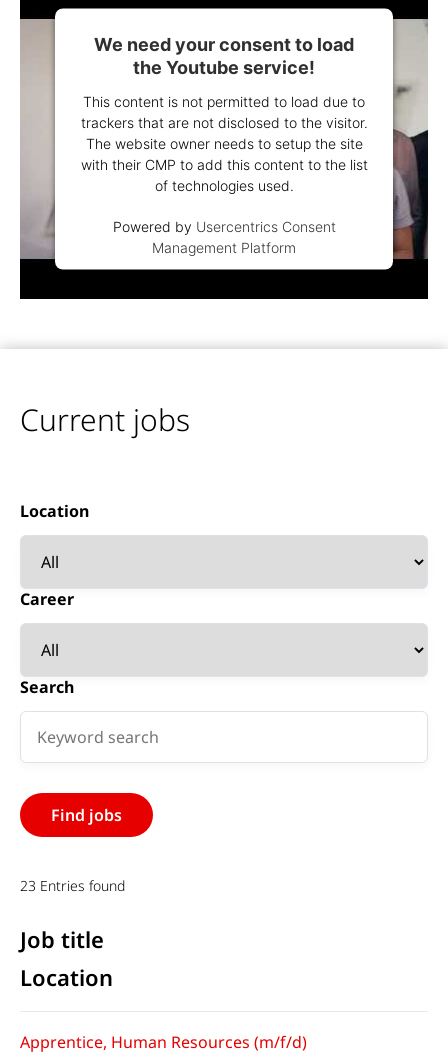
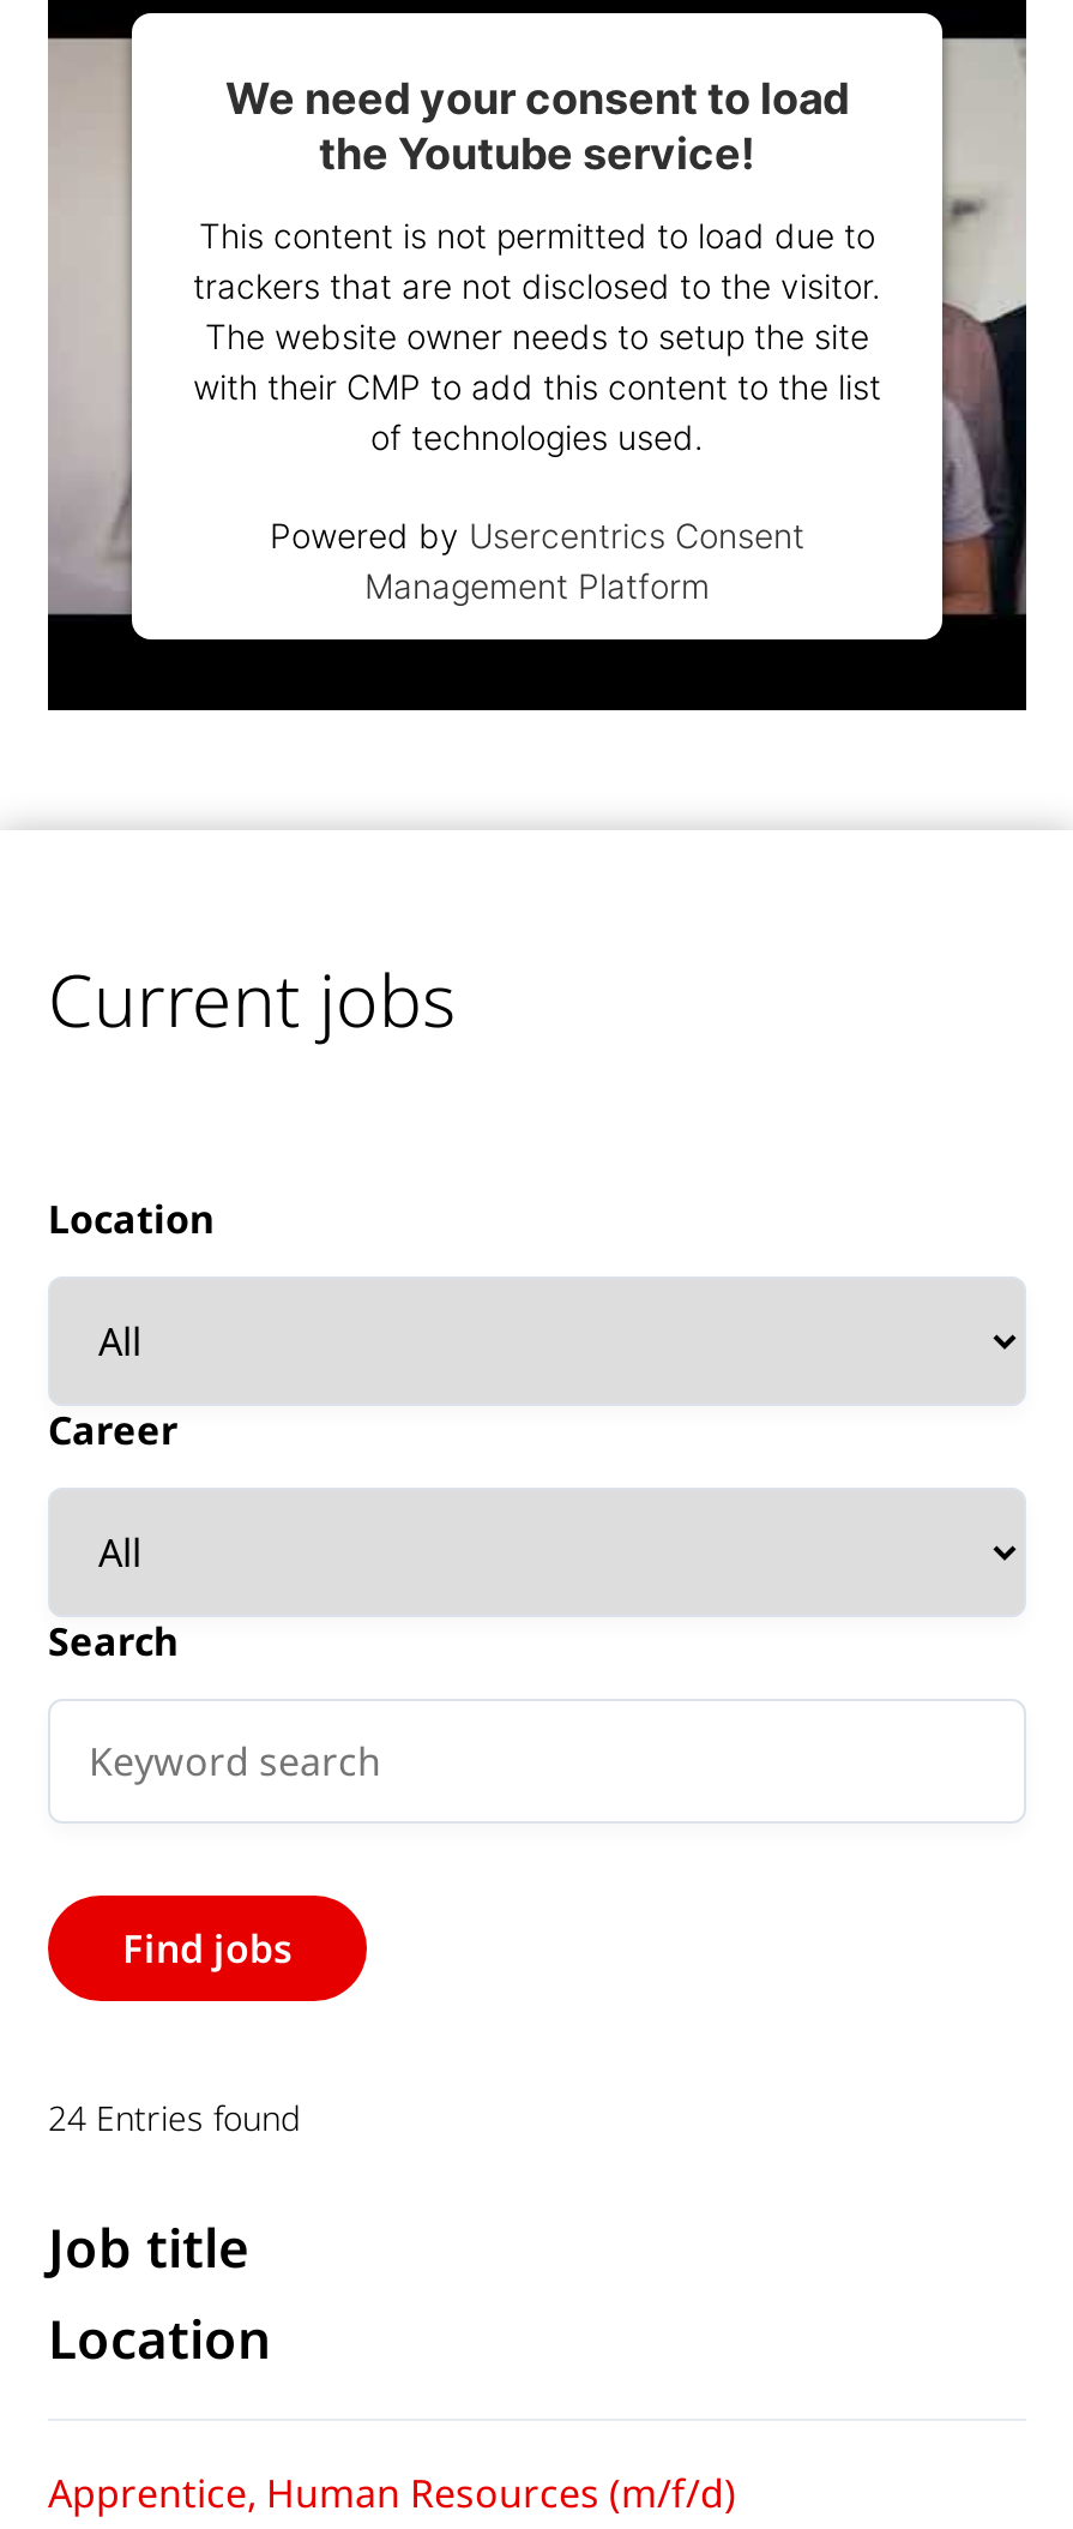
- 23 Entries found
+ 24 Entries found
